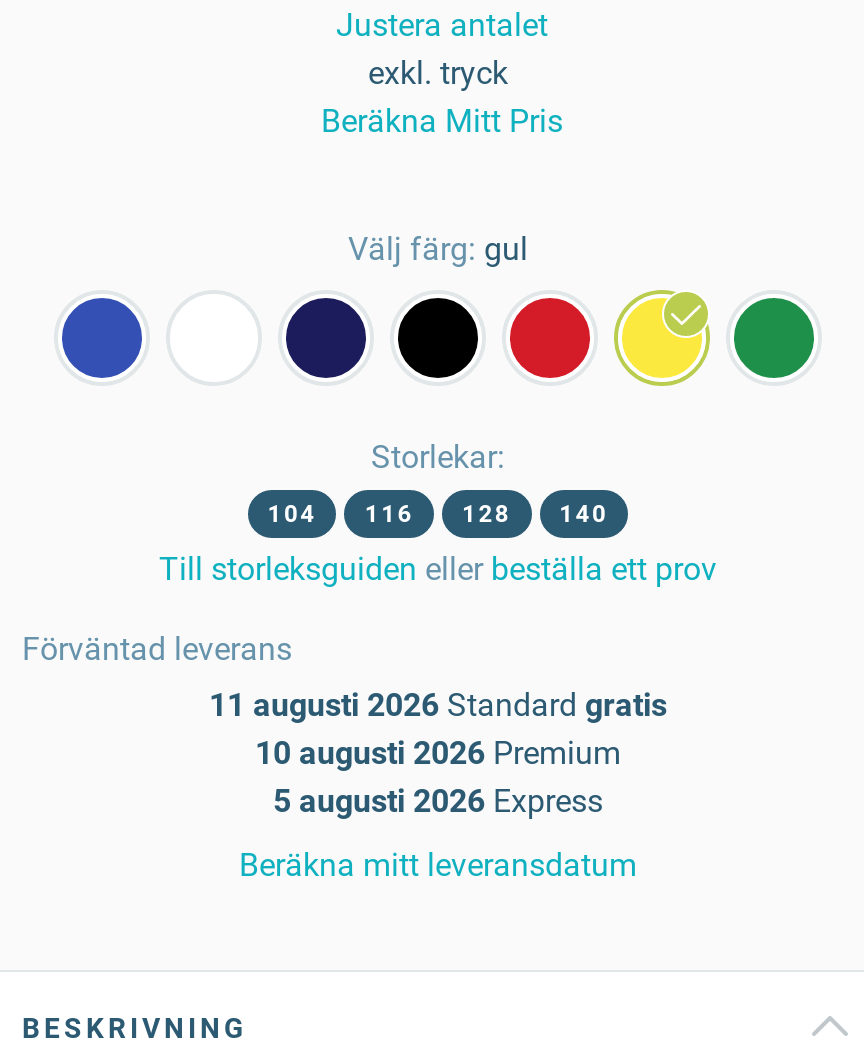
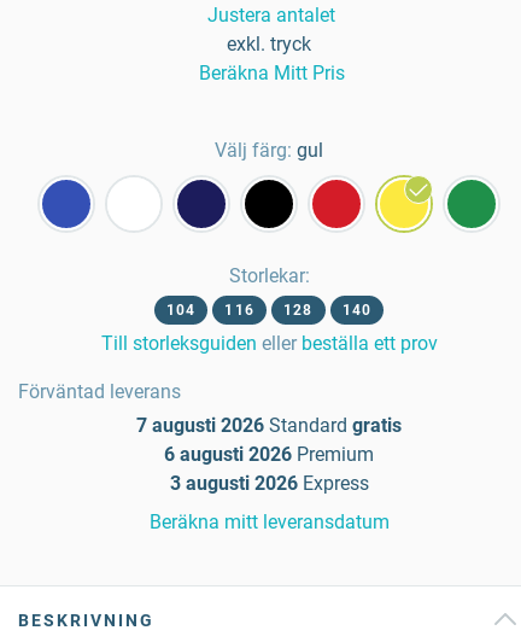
- 11 augusti 2026 Standard gratis
+ 7 augusti 2026 Standard gratis

- 10 augusti 2026 Premium
+ 6 augusti 2026 Premium

- 5 augusti 2026 Express
+ 3 augusti 2026 Express
